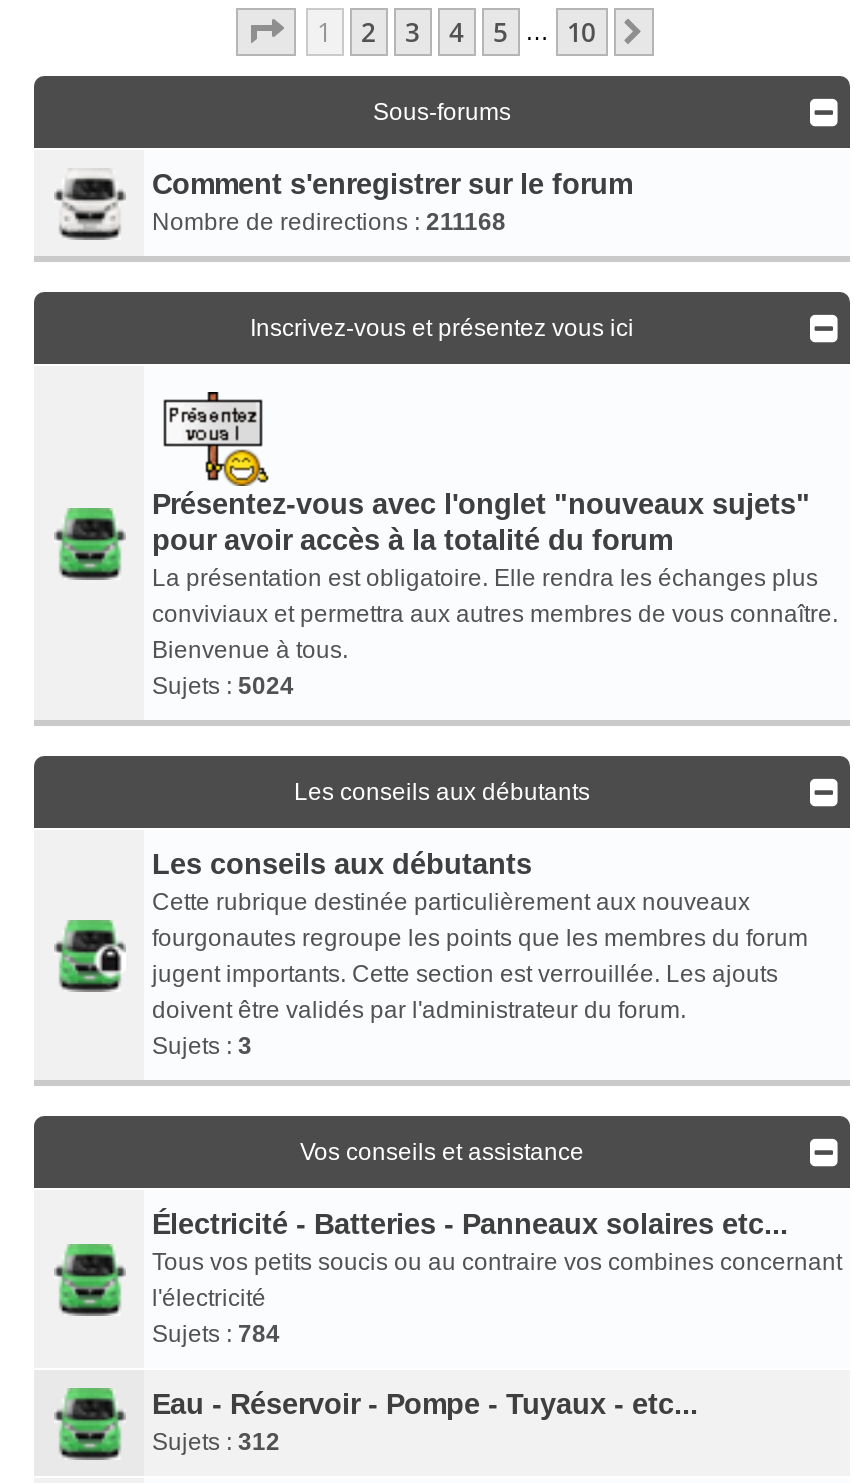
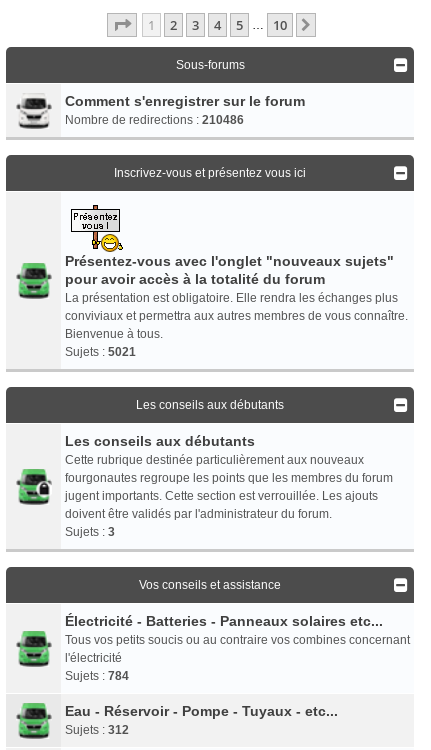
- Nombre de redirections : 211168
+ Nombre de redirections : 210486

- Sujets : 5024
+ Sujets : 5021
